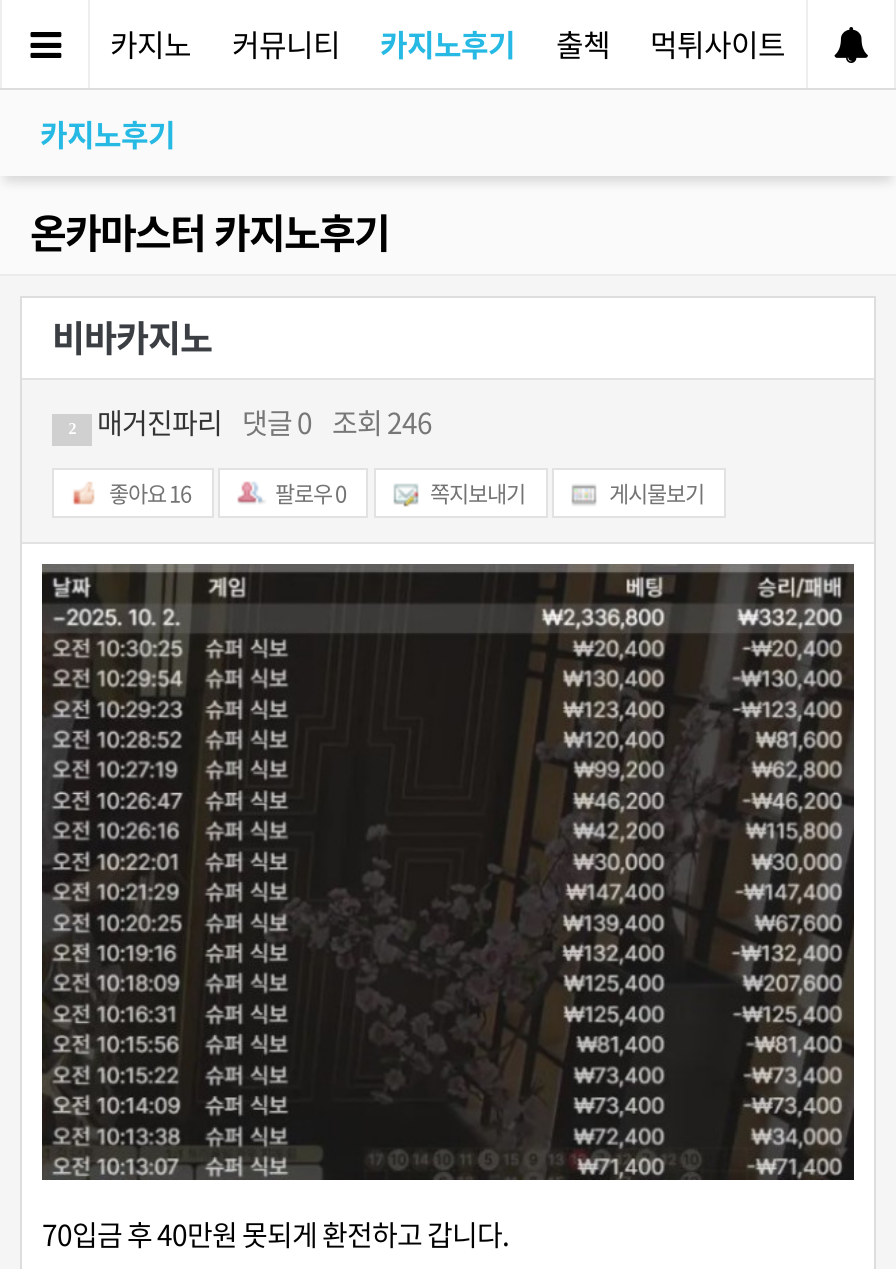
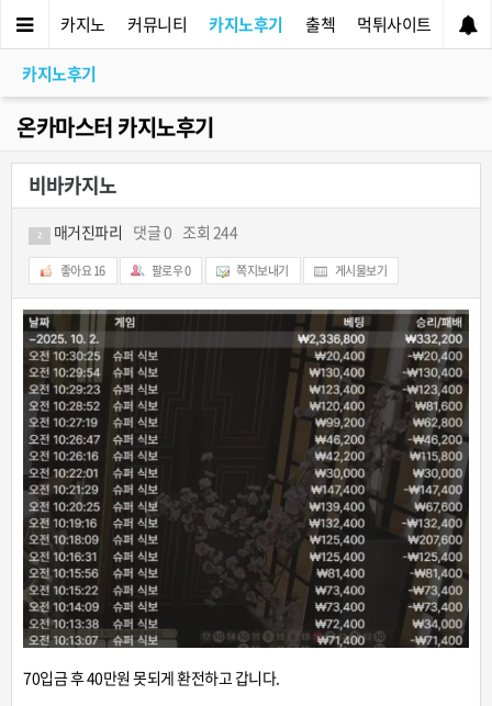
- 매거진파리 댓글 0 조회 246
+ 매거진파리 댓글 0 조회 244
